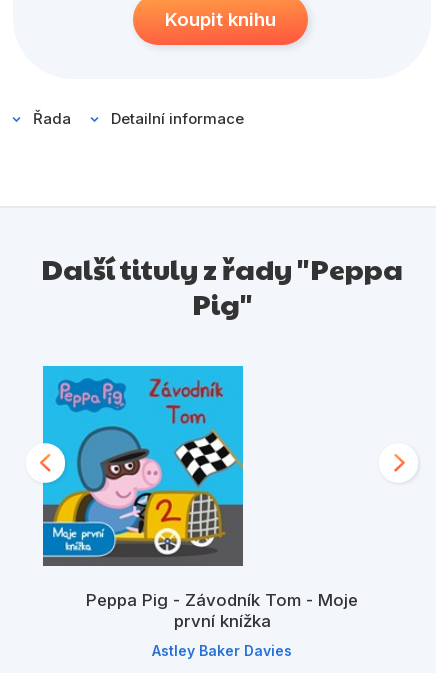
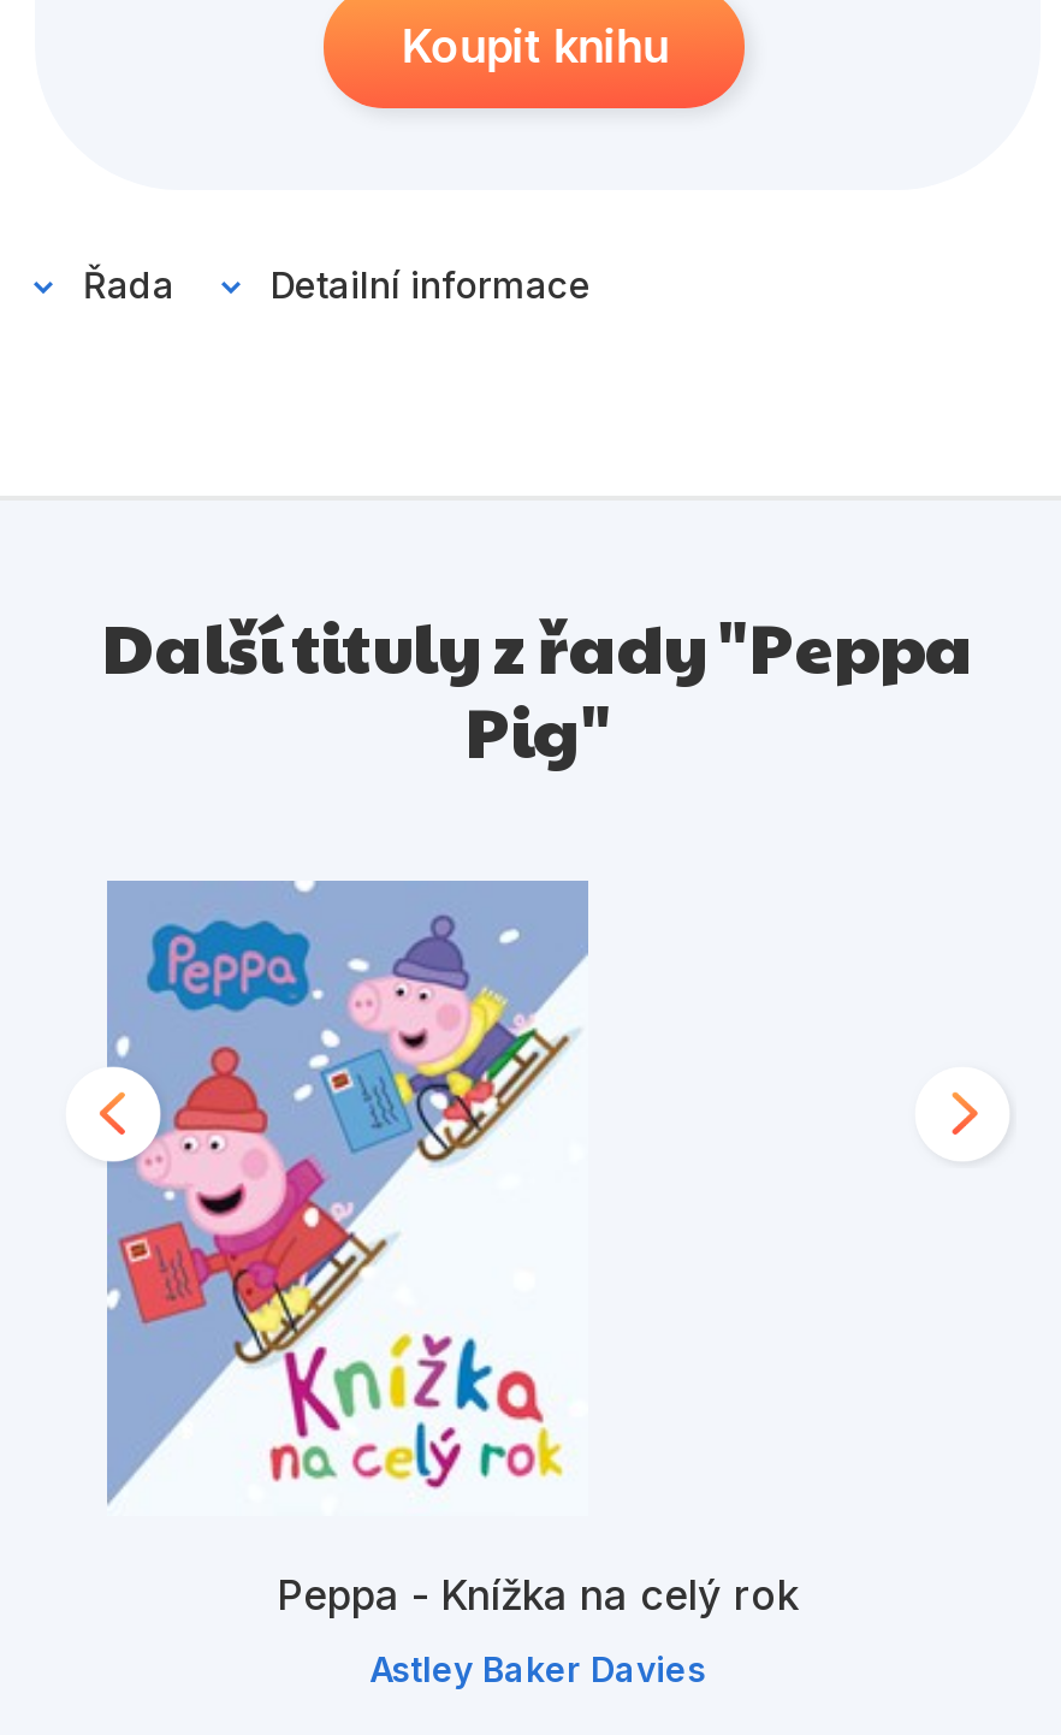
- [image]
- Peppa Pig - Závodník Tom - Moje
- první knížka
+ [image]
+ Peppa - Knížka na celý rok
